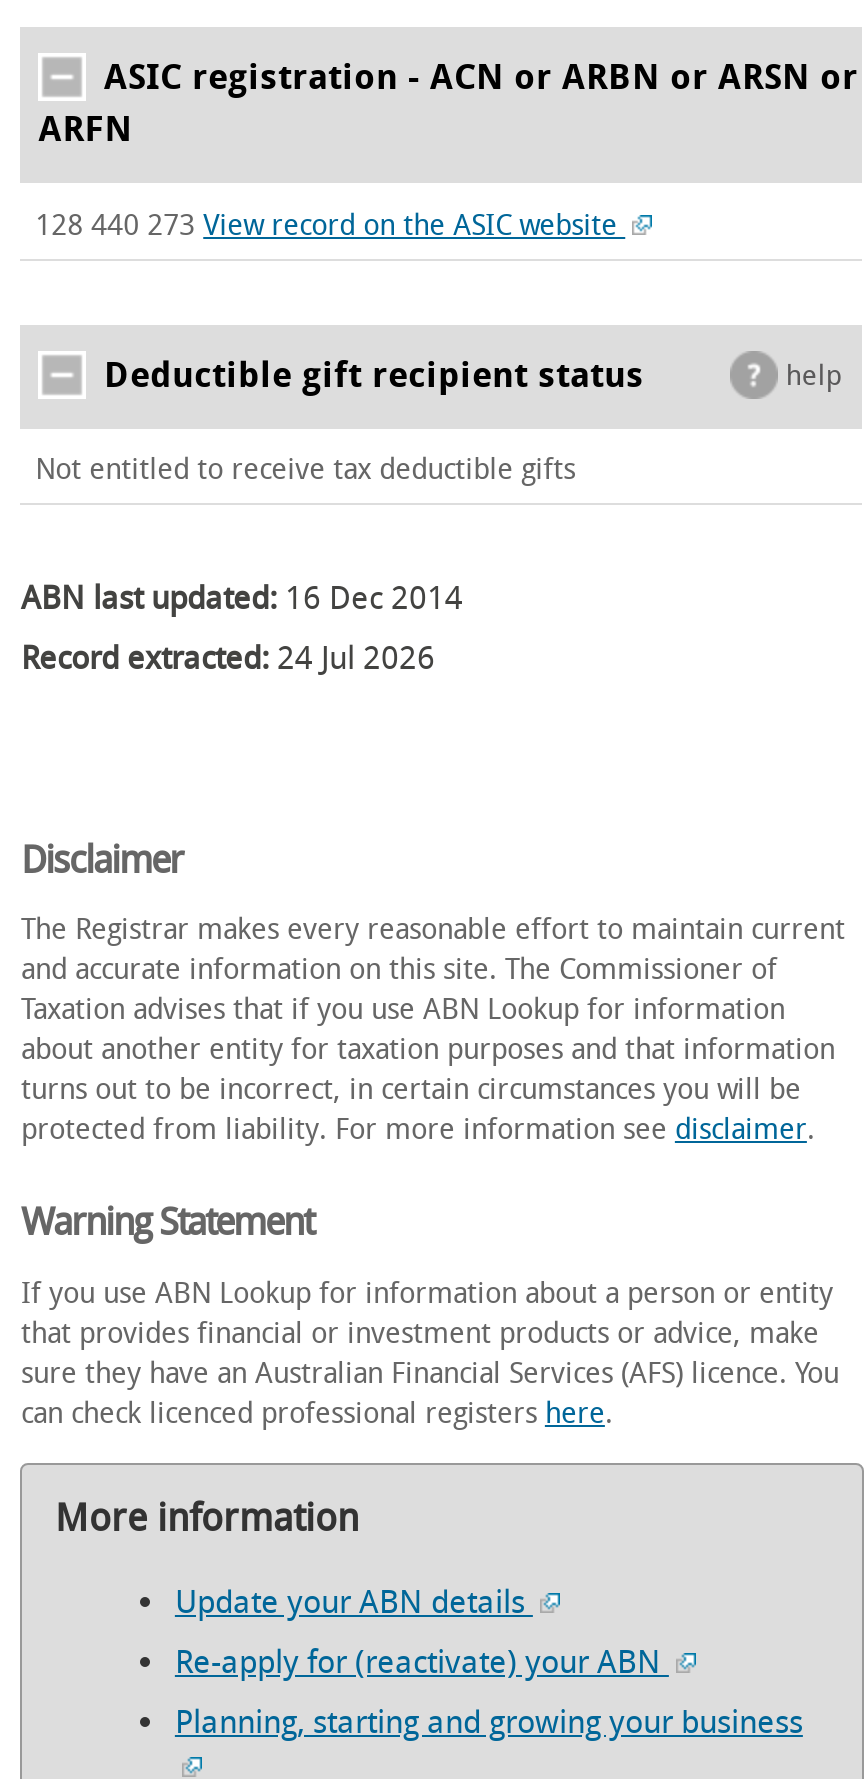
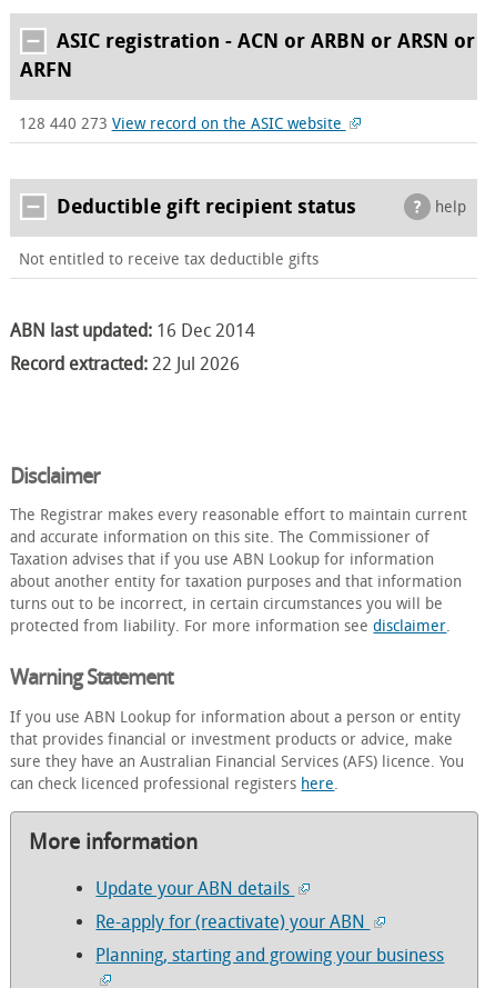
- Record extracted: 24 Jul 2026
+ Record extracted: 22 Jul 2026
